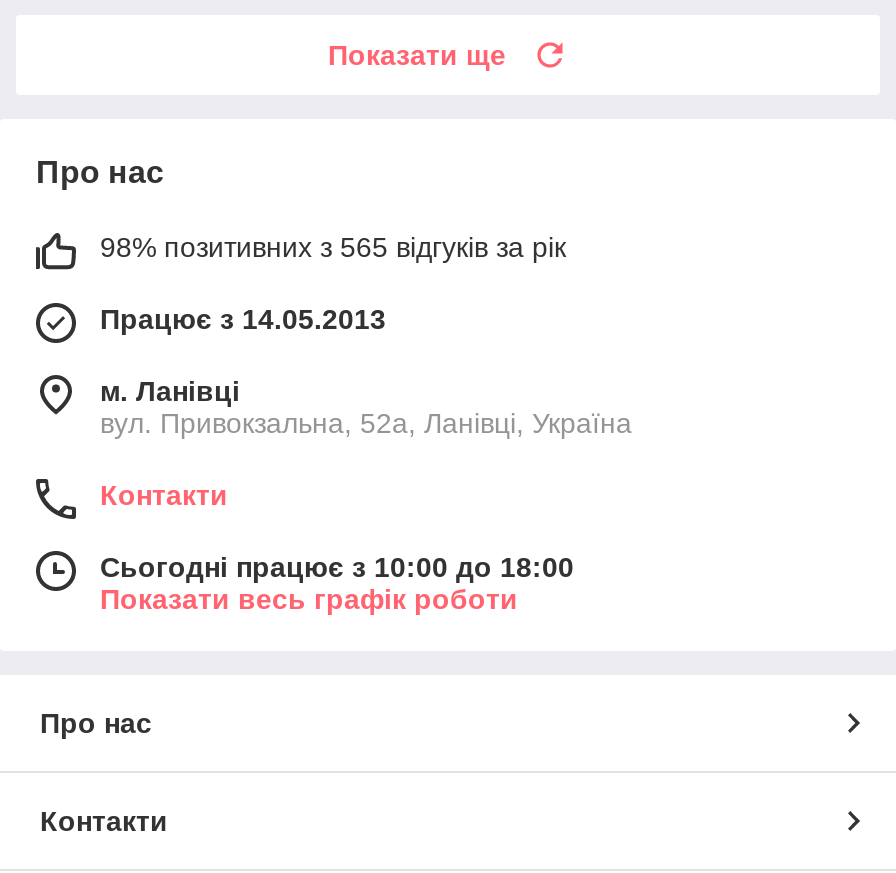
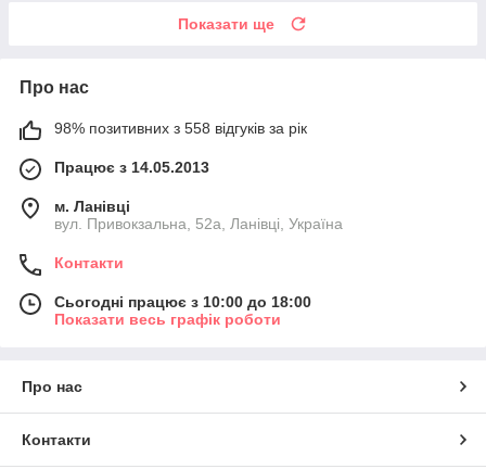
- 98% позитивних з 565 відгуків за рік
+ 98% позитивних з 558 відгуків за рік
